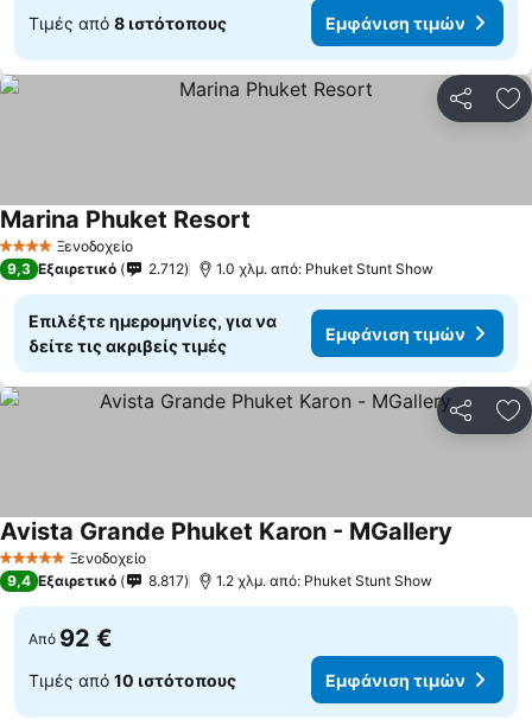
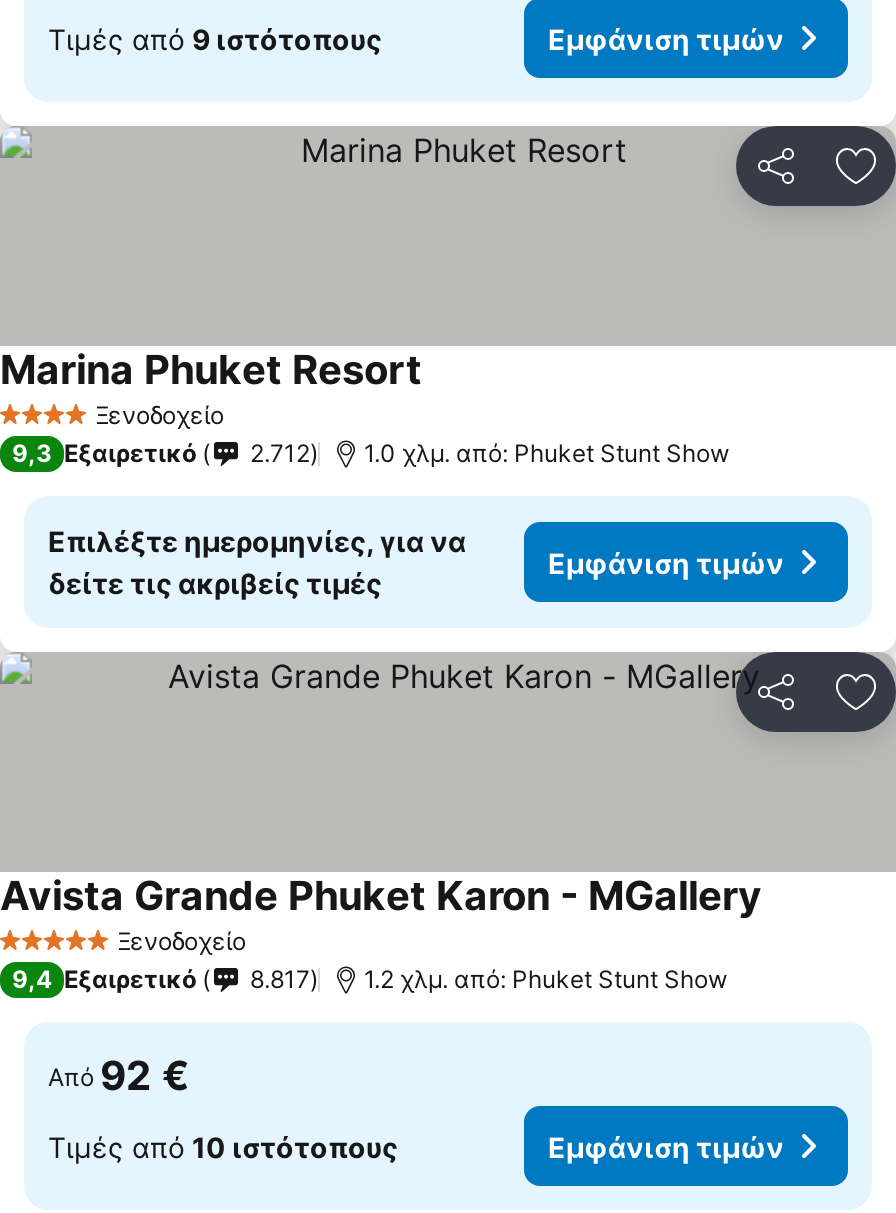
- Τιμές από 8 ιστότοπους
+ Τιμές από 9 ιστότοπους
